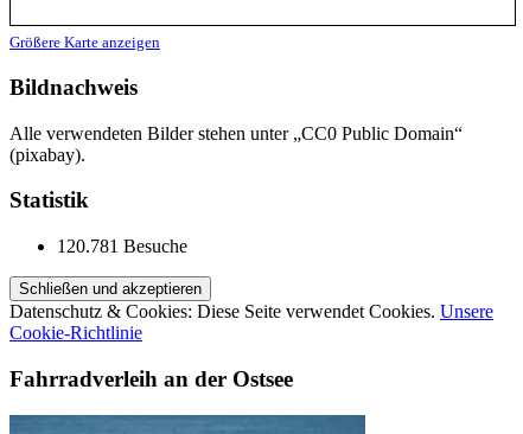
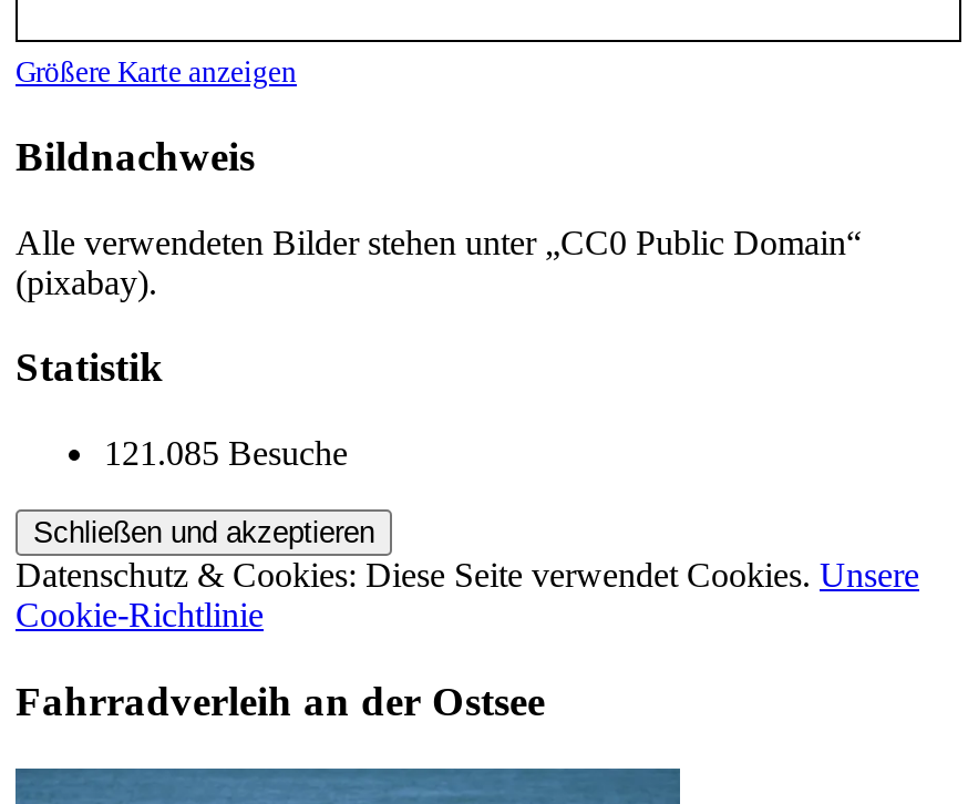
- 120.781 Besuche
+ 121.085 Besuche
